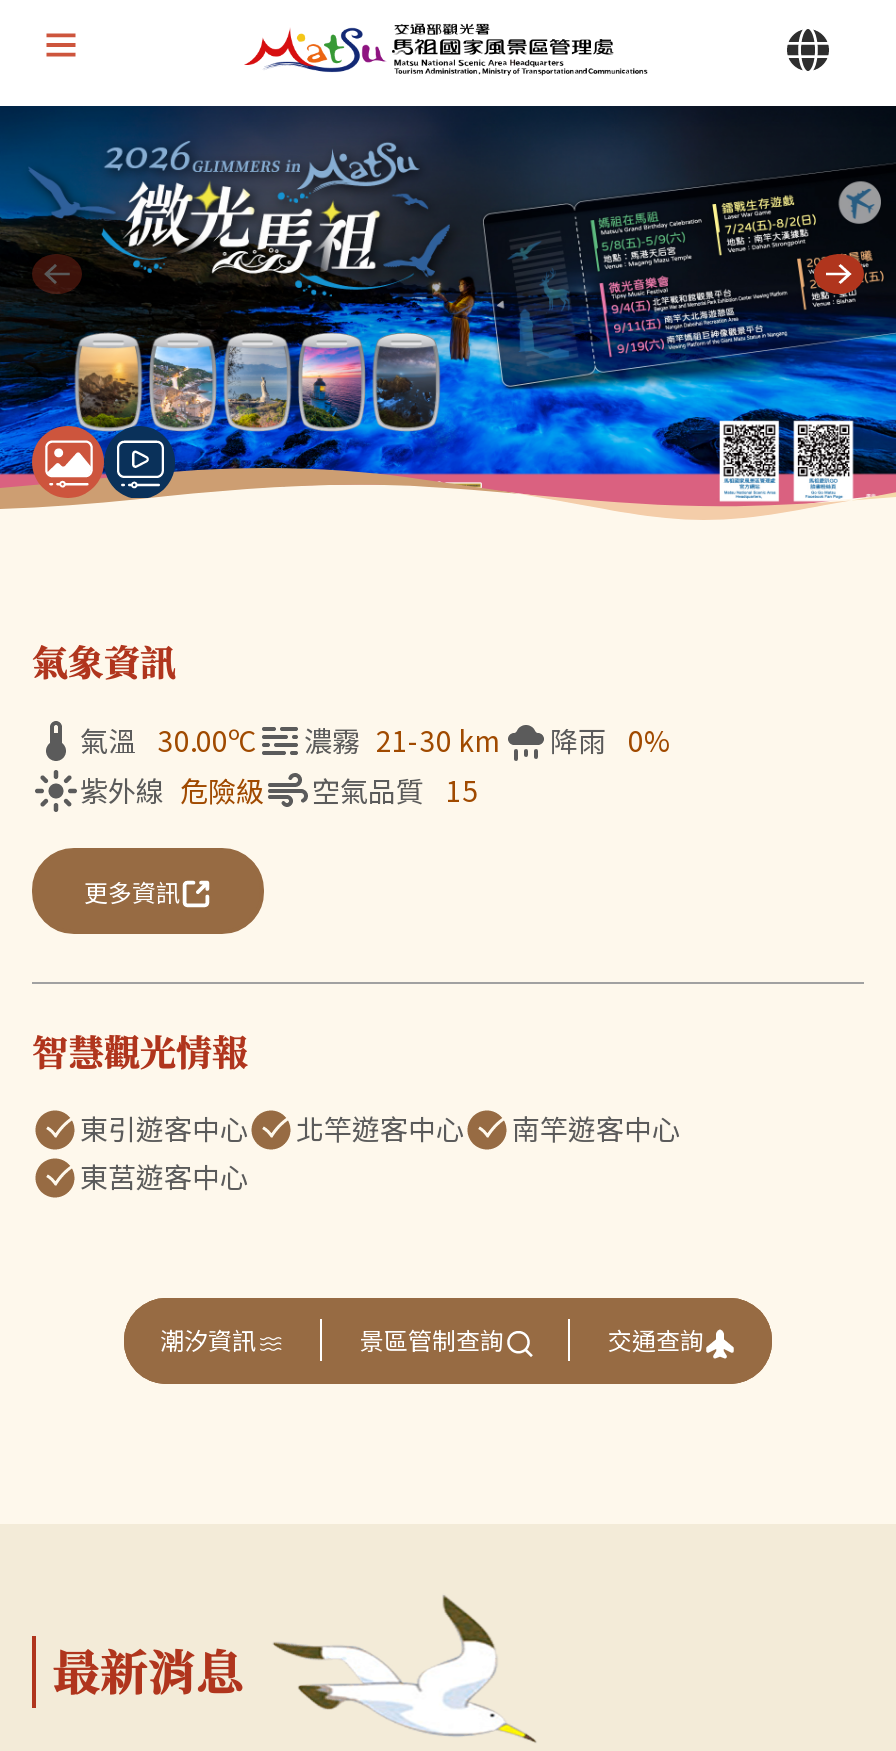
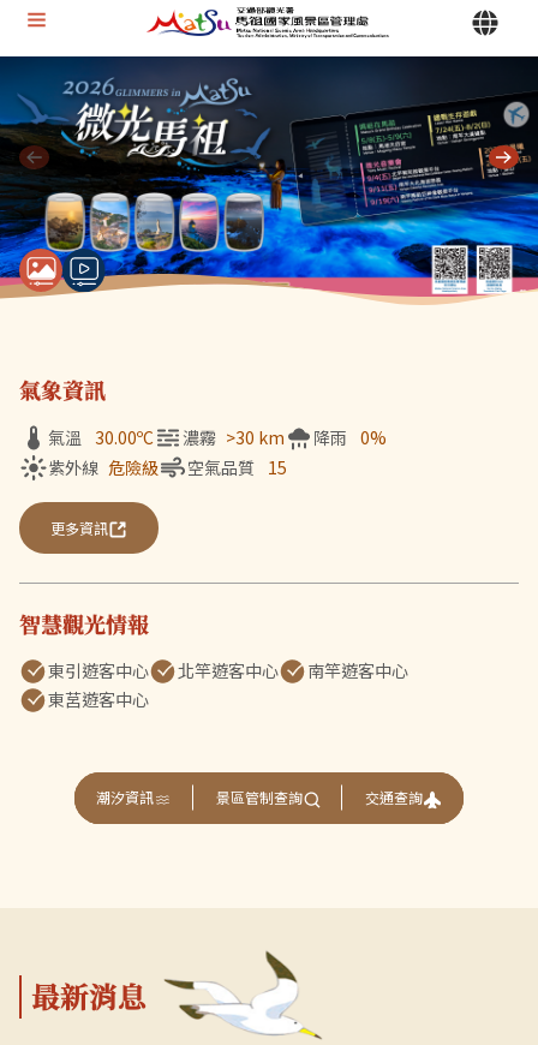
- 氣溫 30.00ºC 濃霧 21-30 km 降雨 0%
+ 氣溫 30.00ºC 濃霧 >30 km 降雨 0%
